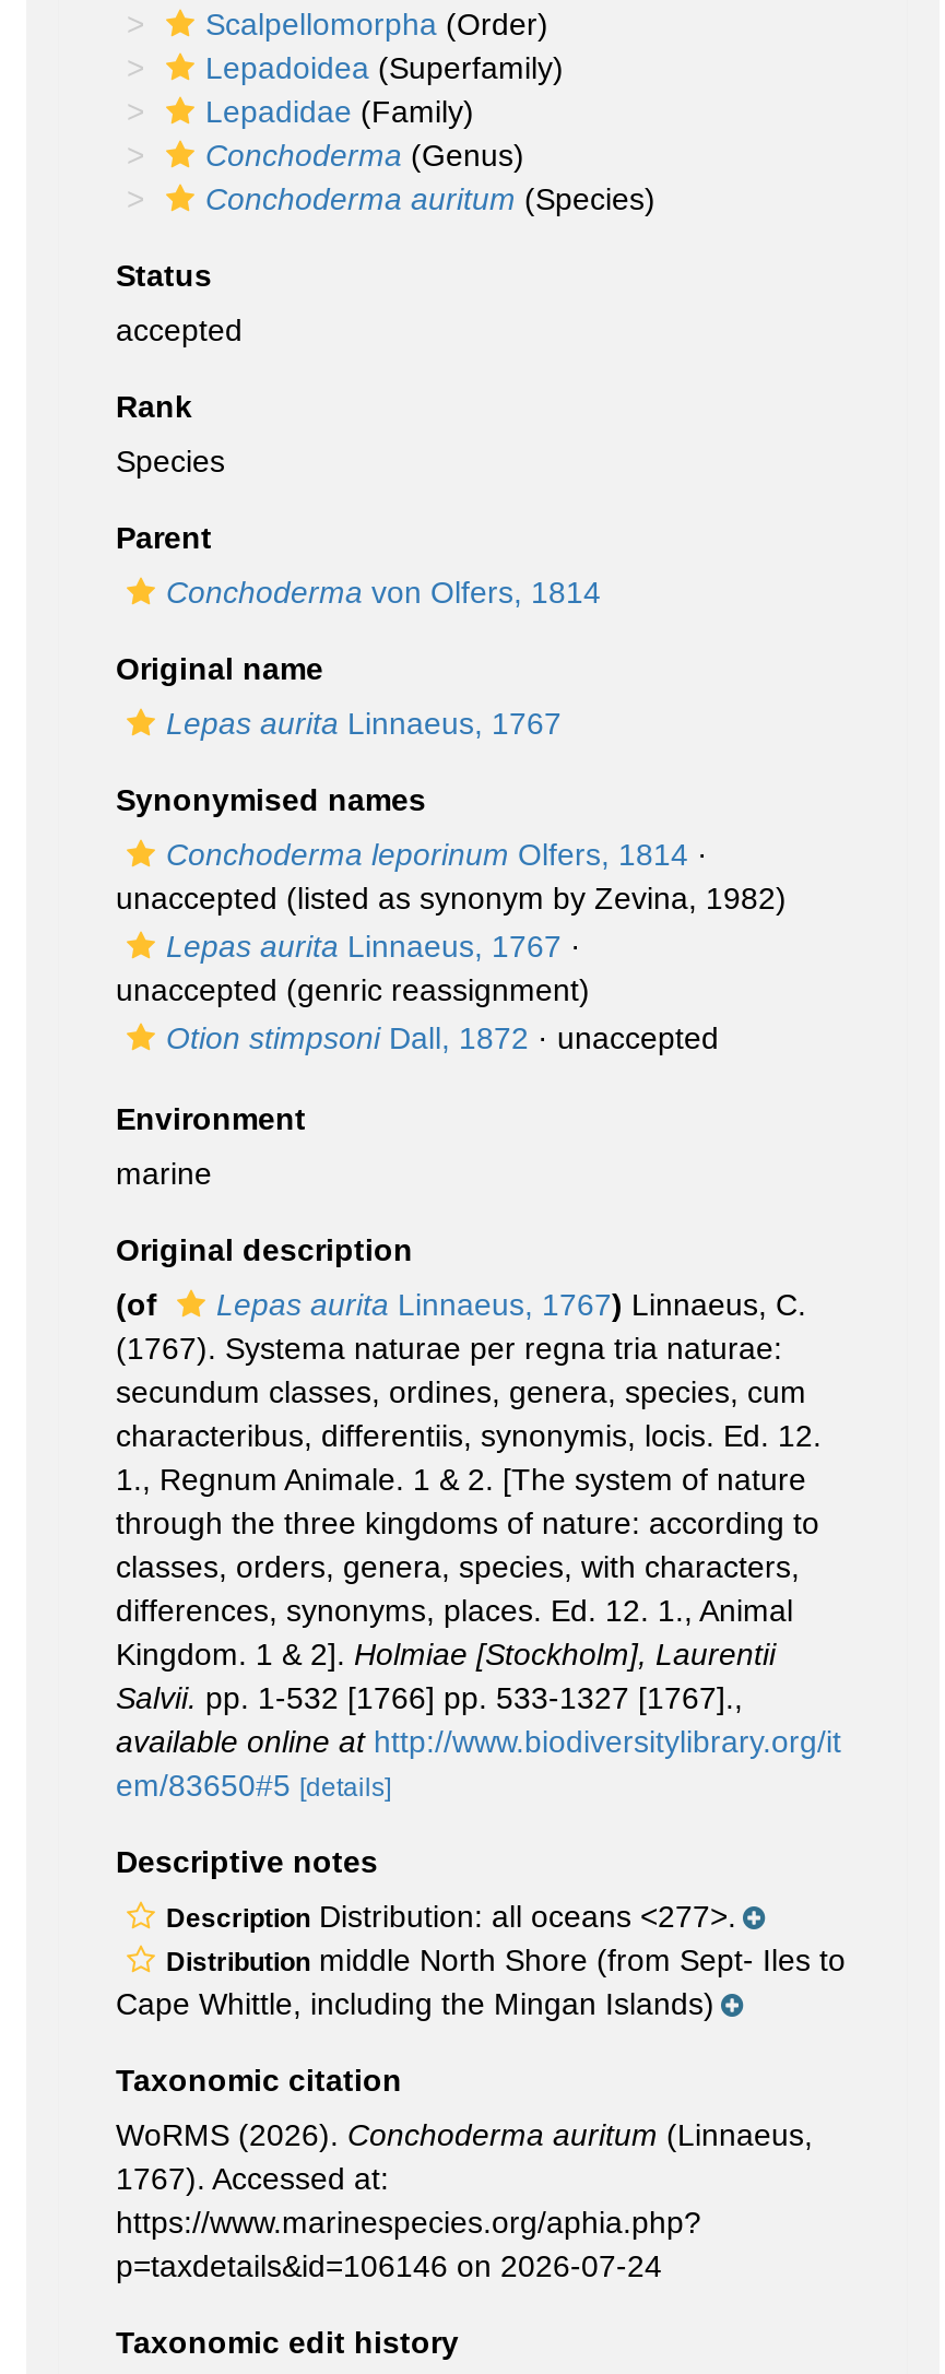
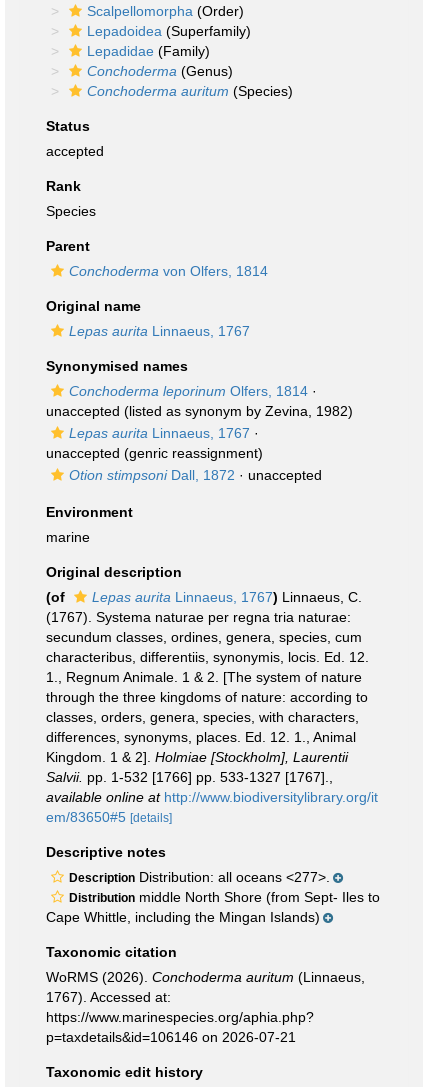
- p=taxdetails&id=106146 on 2026-07-24
+ p=taxdetails&id=106146 on 2026-07-21
